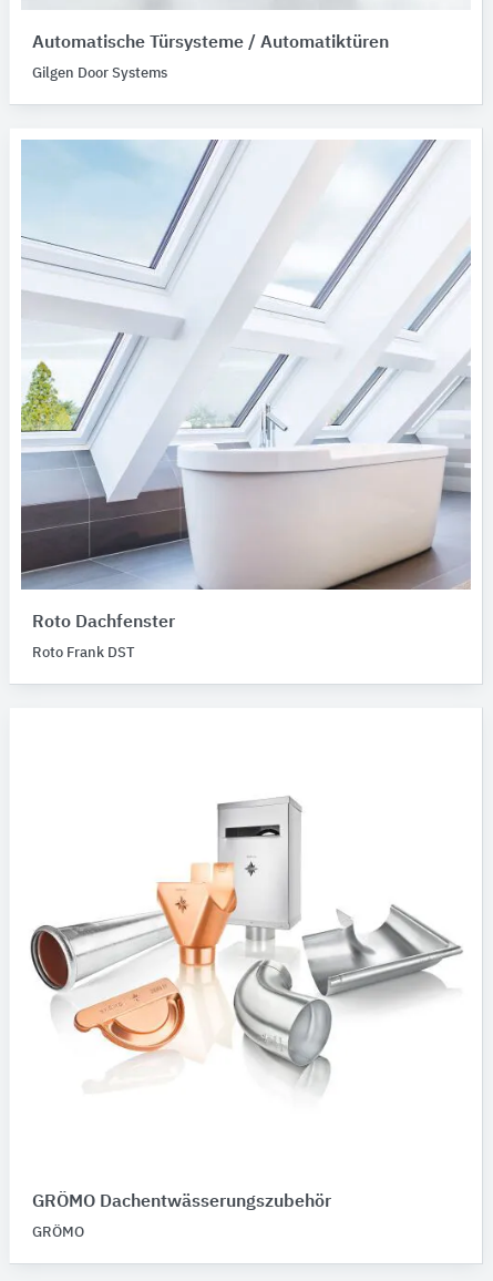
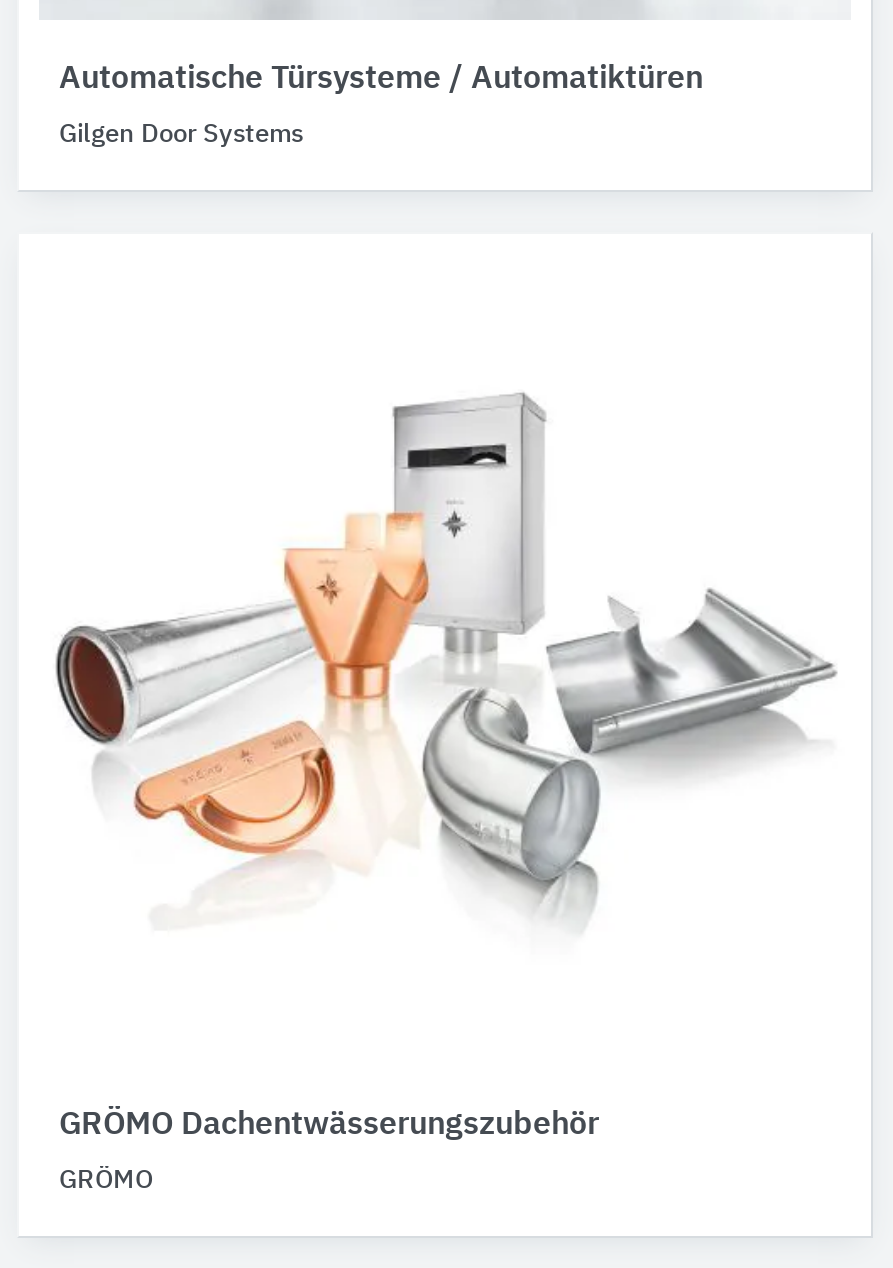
- [image]
- Roto Dachfenster
- Roto Frank DST
